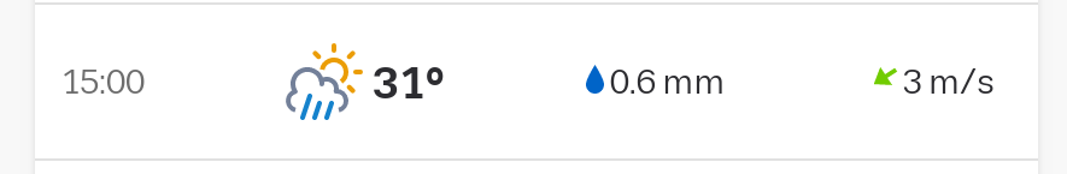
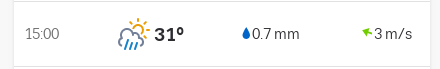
- 0.6 mm
+ 0.7 mm
